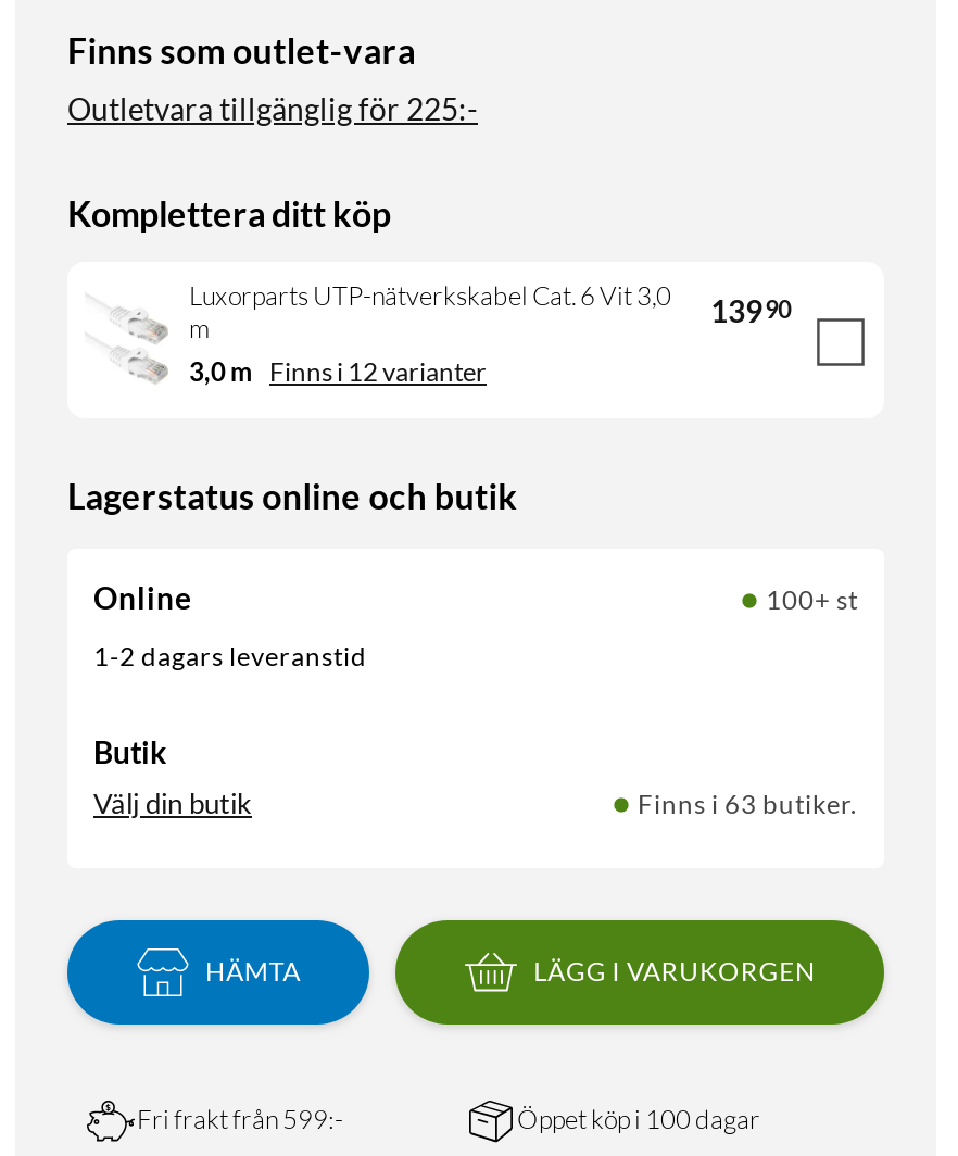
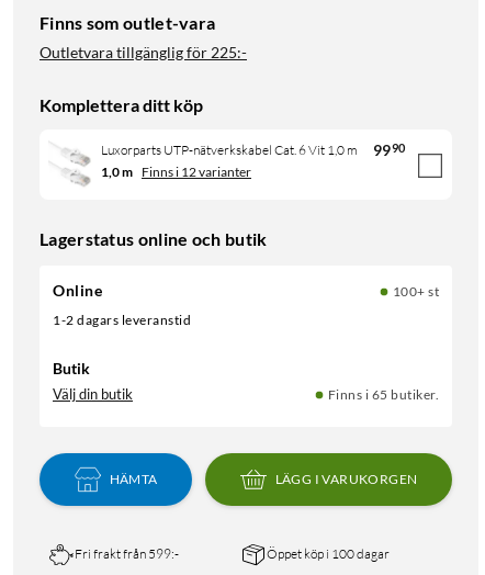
- Luxorparts UTP-nätverkskabel Cat. 6 Vit 3,0
- m
- 139 90
- 3,0 m Finns i 12 varianter
+ Luxorparts UTP-nätverkskabel Cat. 6 Vit 1,0 m
+ 99 90
+ 1,0 m Finns i 12 varianter

- Finns i 63 butiker.
+ Finns i 65 butiker.
